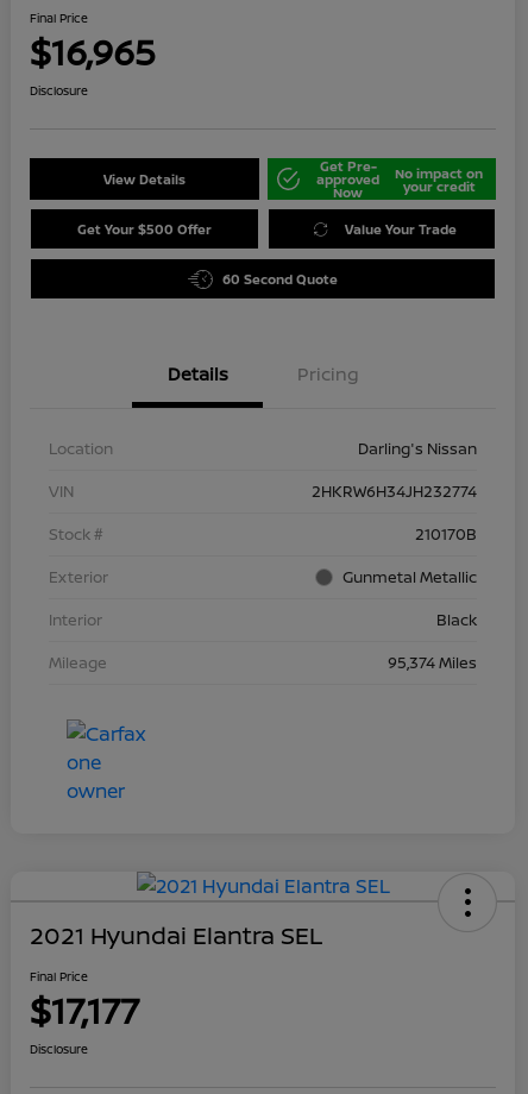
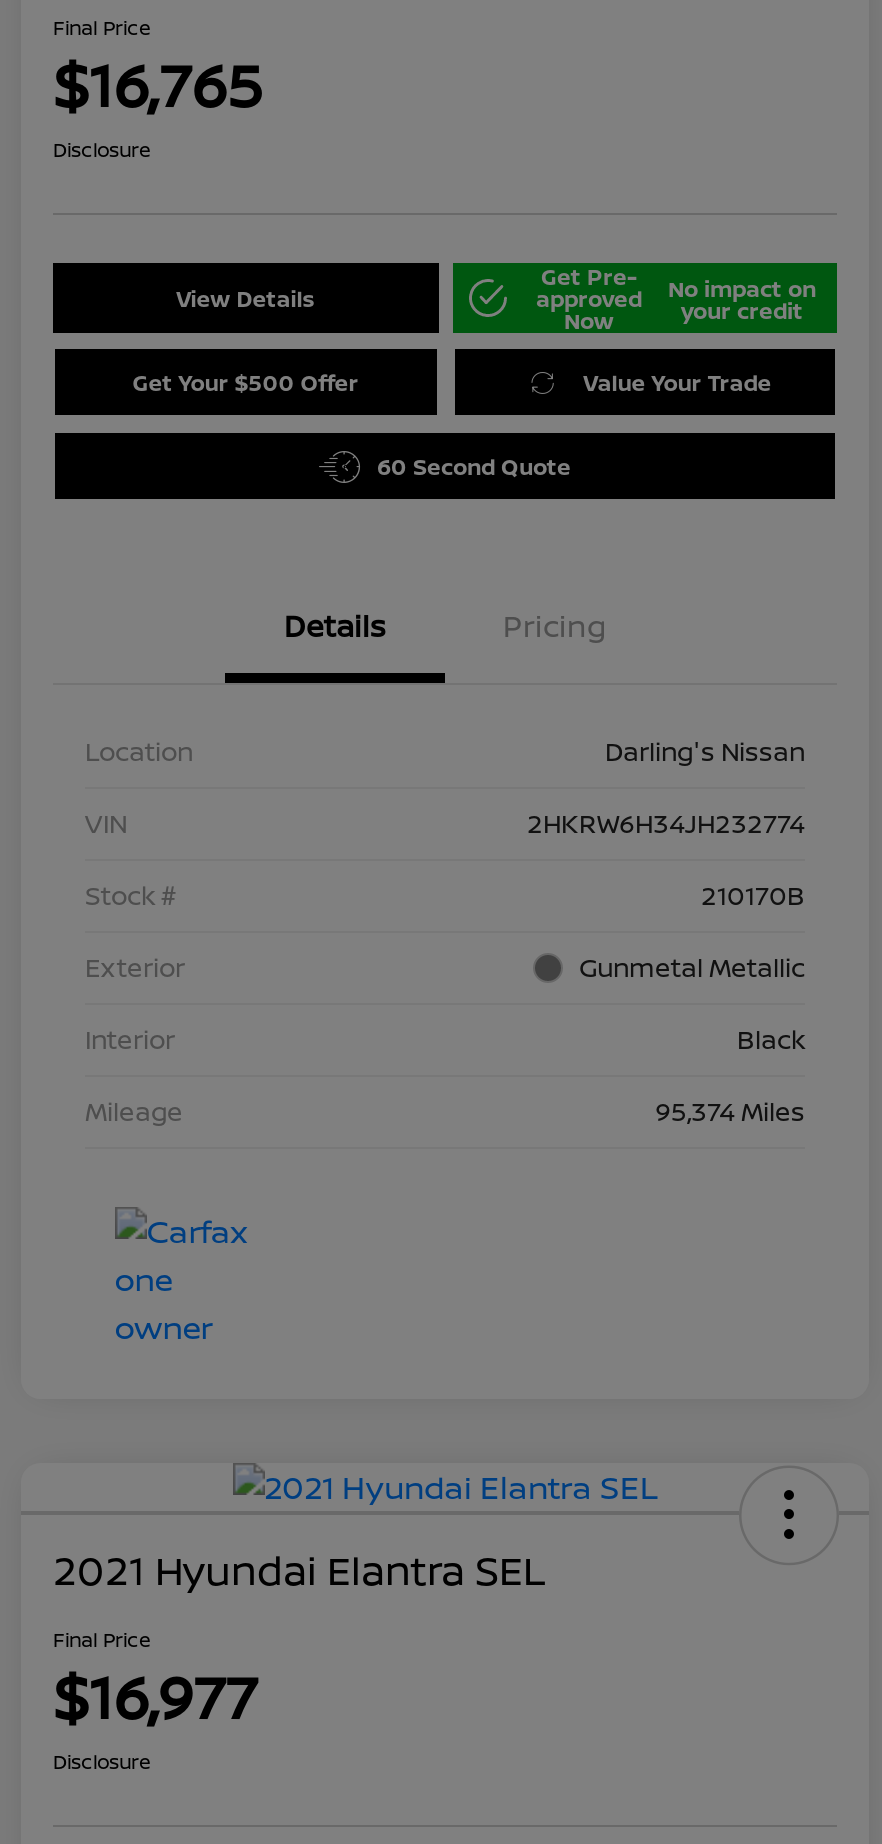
- $16,965
+ $16,765

- $17,177
+ $16,977
